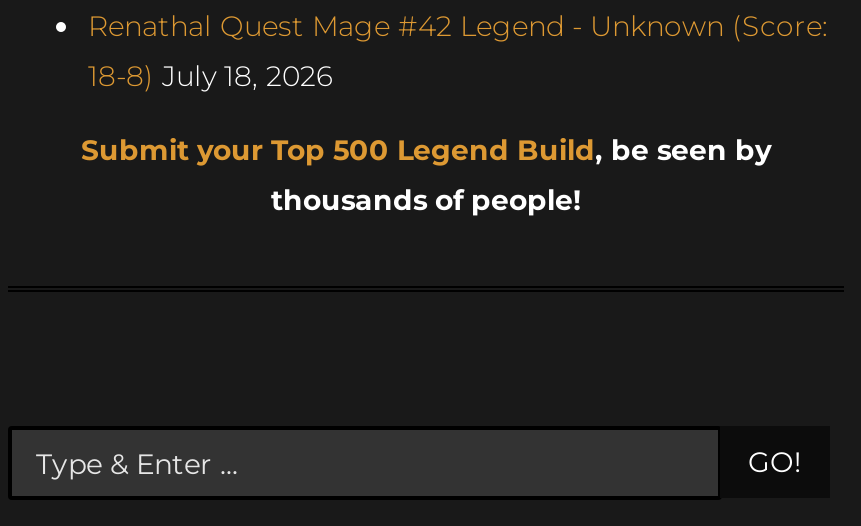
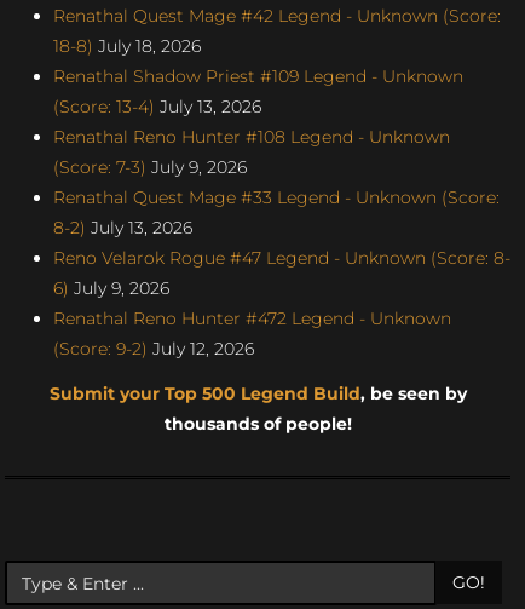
+ Renathal Shadow Priest #109 Legend - Unknown
+ (Score: 13-4) July 13, 2026
+ Renathal Reno Hunter #108 Legend - Unknown
+ (Score: 7-3) July 9, 2026
+ Renathal Quest Mage #33 Legend - Unknown (Score:
+ 8-2) July 13, 2026
+ Reno Velarok Rogue #47 Legend - Unknown (Score: 8-
+ 6) July 9, 2026
+ Renathal Reno Hunter #472 Legend - Unknown
+ (Score: 9-2) July 12, 2026
